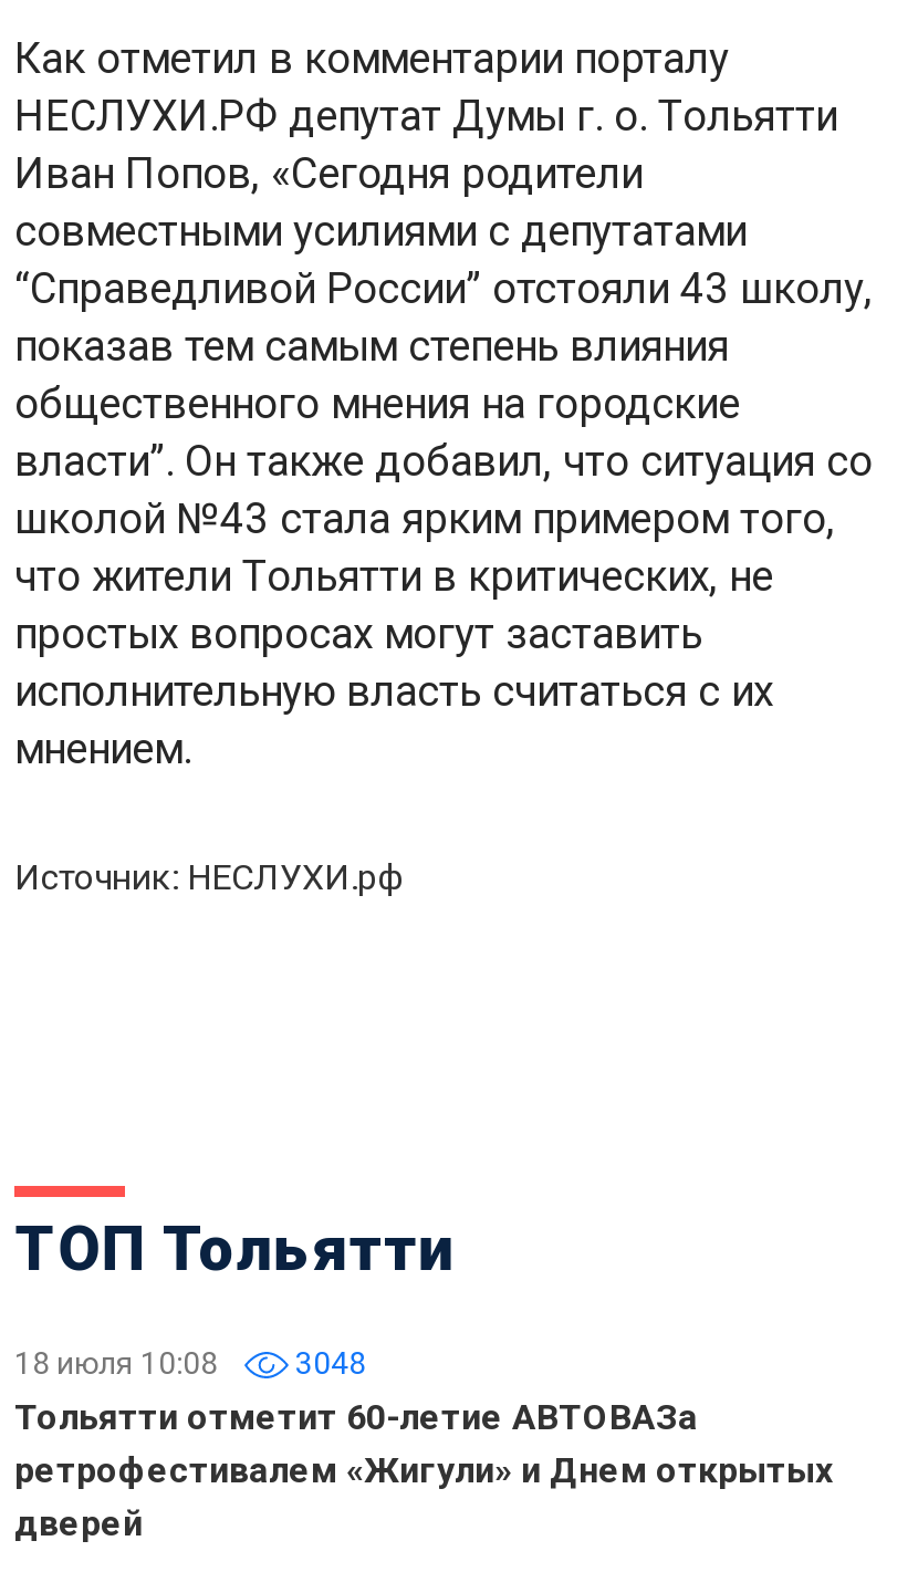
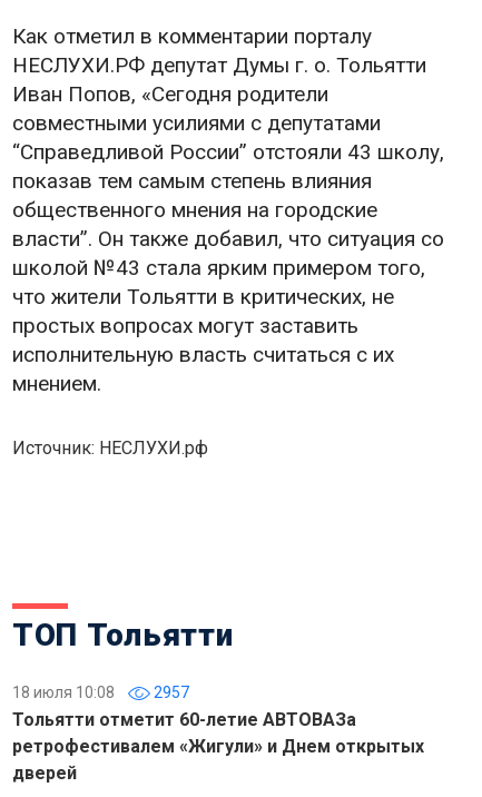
- 18 июля 10:08 3048
+ 18 июля 10:08 2957
